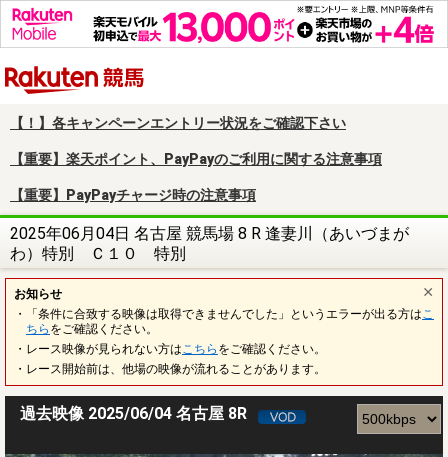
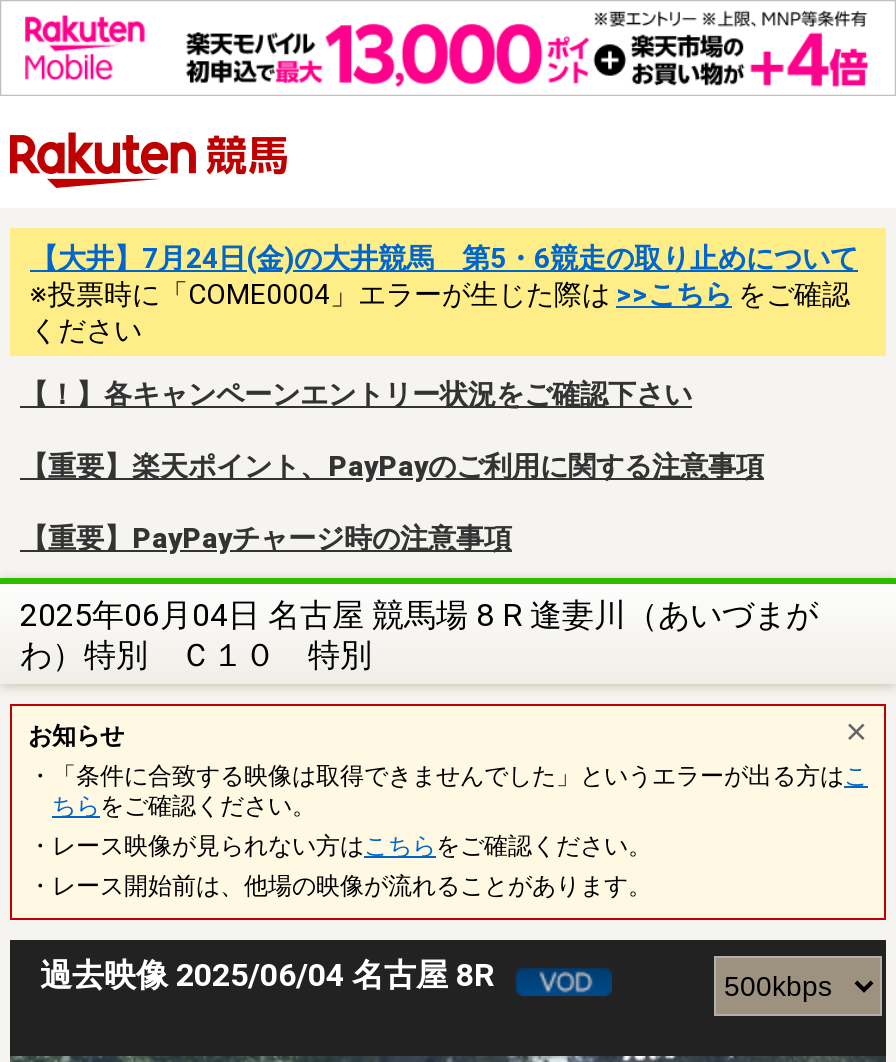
+ 【大井】7月24日(金)の大井競馬 第5・6競走の取り止めについて
+ ※投票時に「COME0004」エラーが生じた際は>>こちらをご確認
+ ください
